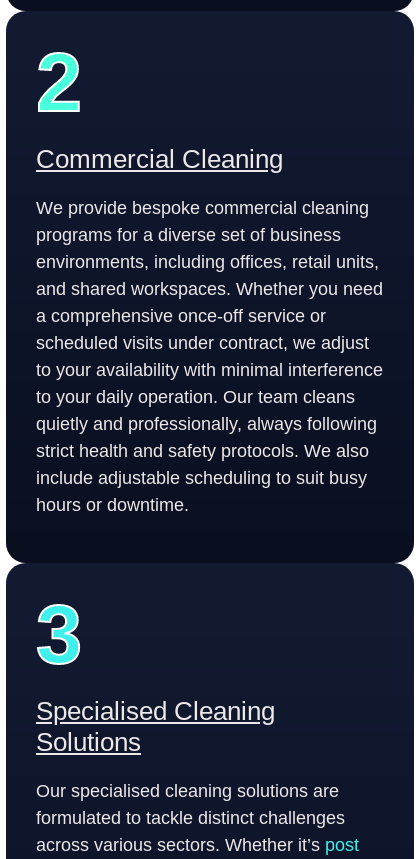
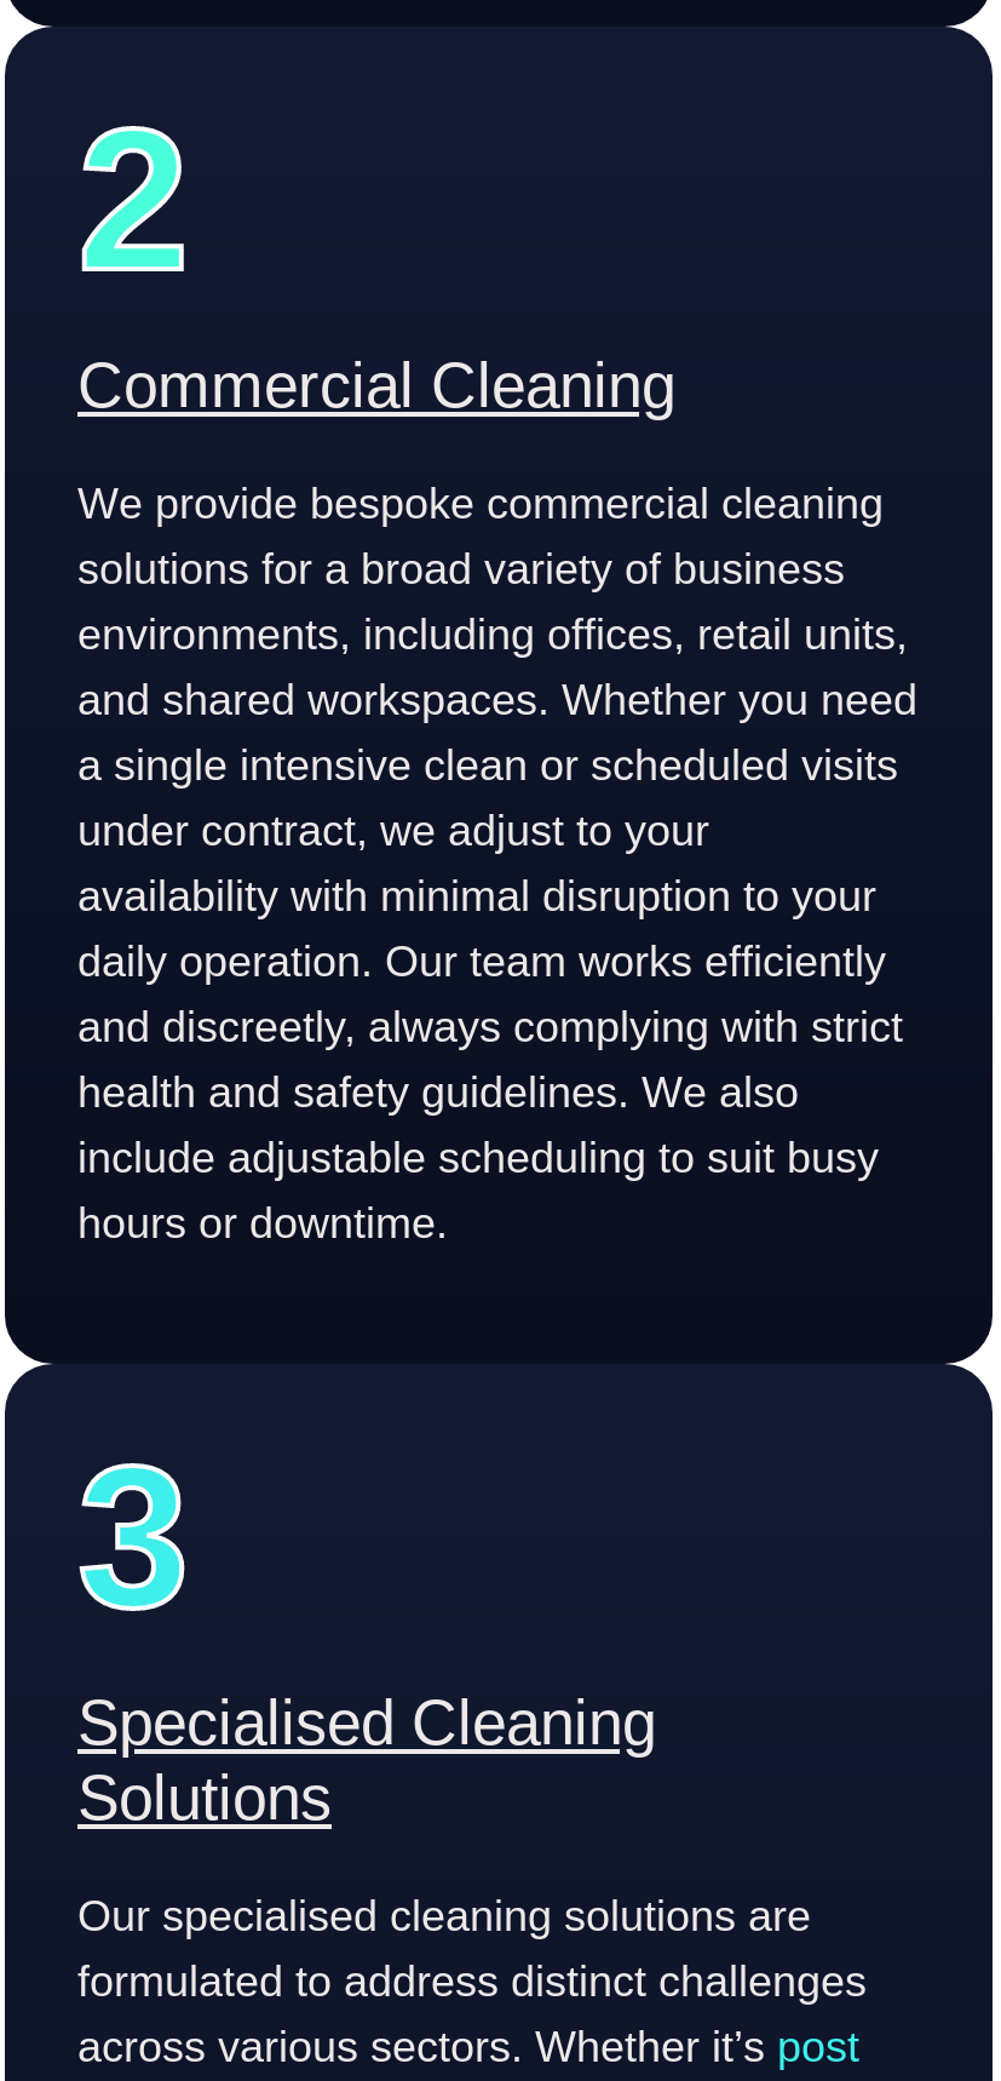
- programs for a diverse set of business
+ solutions for a broad variety of business

- a comprehensive once-off service or
- scheduled visits under contract, we adjust
- to your availability with minimal interference
- to your daily operation. Our team cleans
- quietly and professionally, always following
- strict health and safety protocols. We also
+ a single intensive clean or scheduled visits
+ under contract, we adjust to your
+ availability with minimal disruption to your
+ daily operation. Our team works efficiently
+ and discreetly, always complying with strict
+ health and safety guidelines. We also

- formulated to tackle distinct challenges
+ formulated to address distinct challenges
